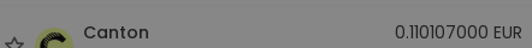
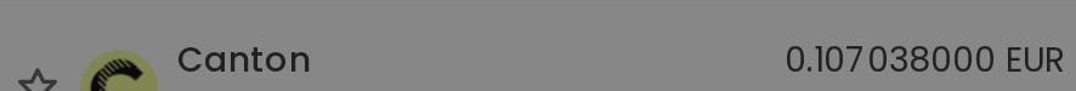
- 0.110107000 EUR
+ 0.107038000 EUR
